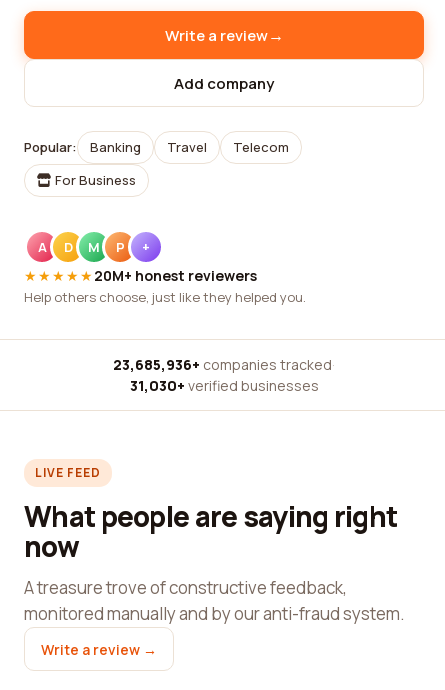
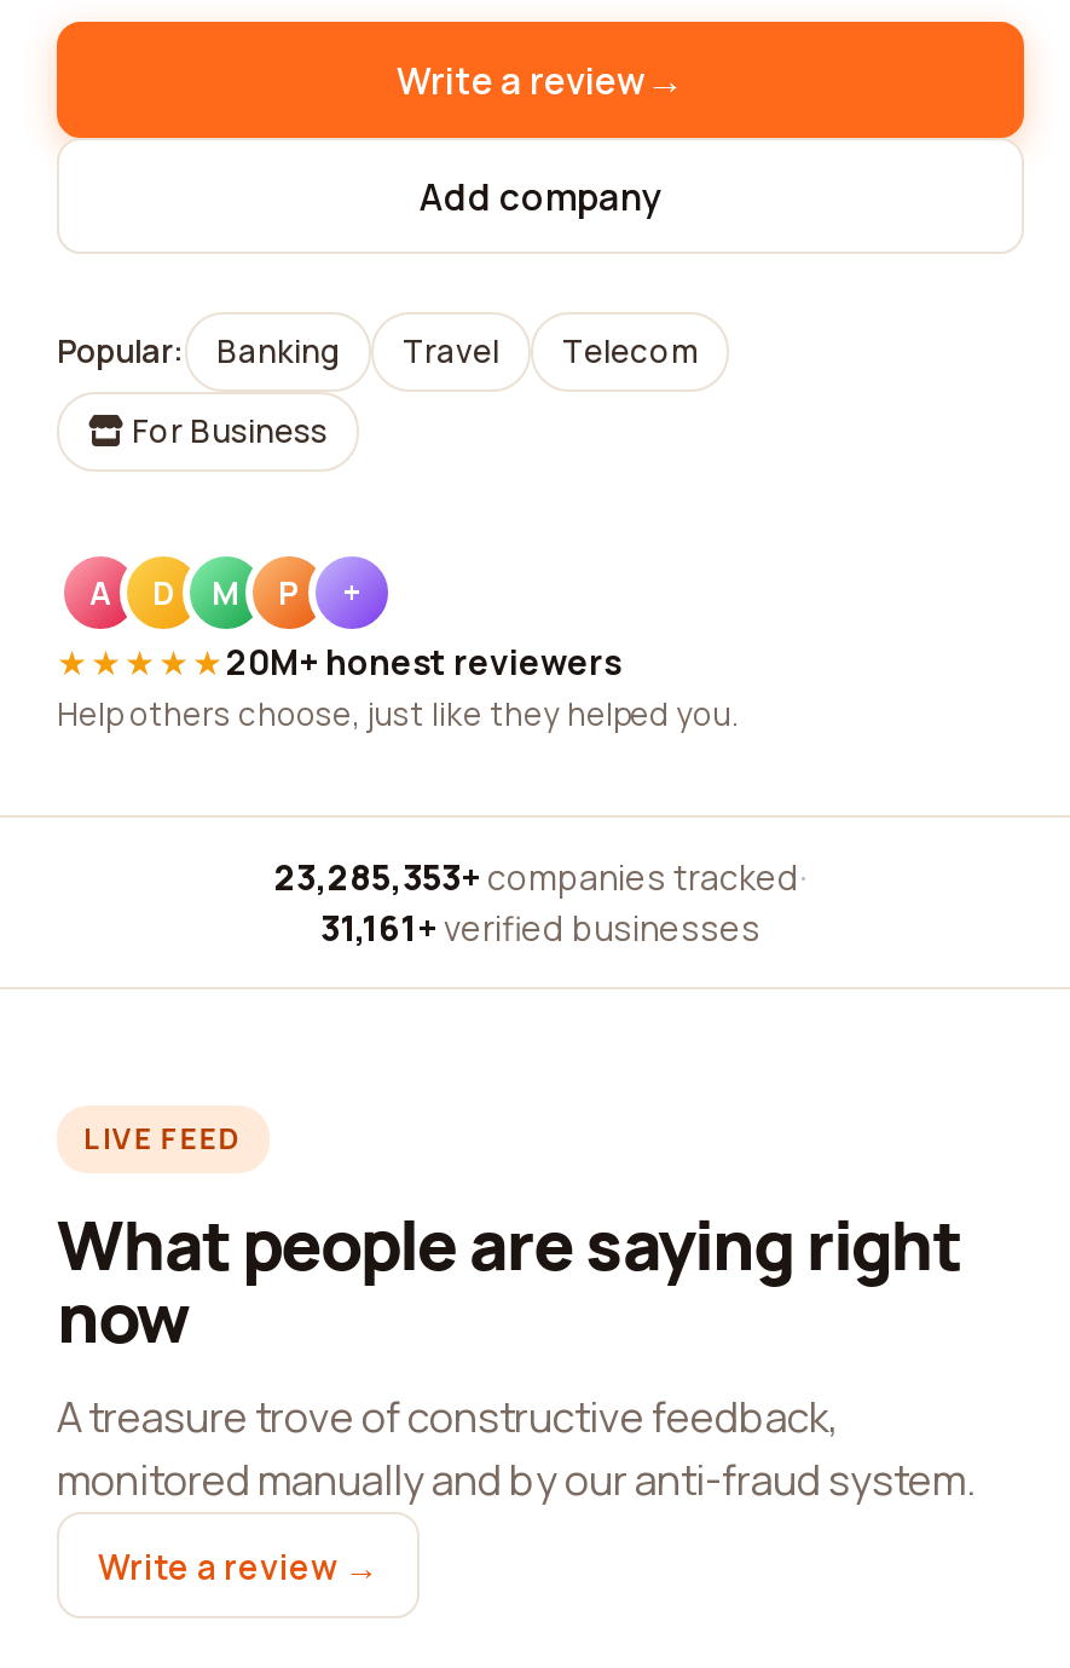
- 23,685,936+ companies tracked ·
+ 23,285,353+ companies tracked ·

- 31,030+ verified businesses
+ 31,161+ verified businesses
